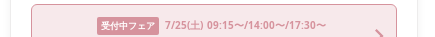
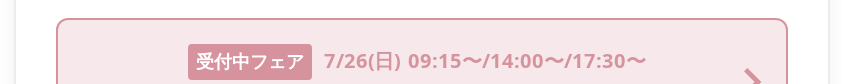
- 受付中フェア 7/25(土) 09:15〜/14:00〜/17:30〜
+ 受付中フェア 7/26(日) 09:15〜/14:00〜/17:30〜
